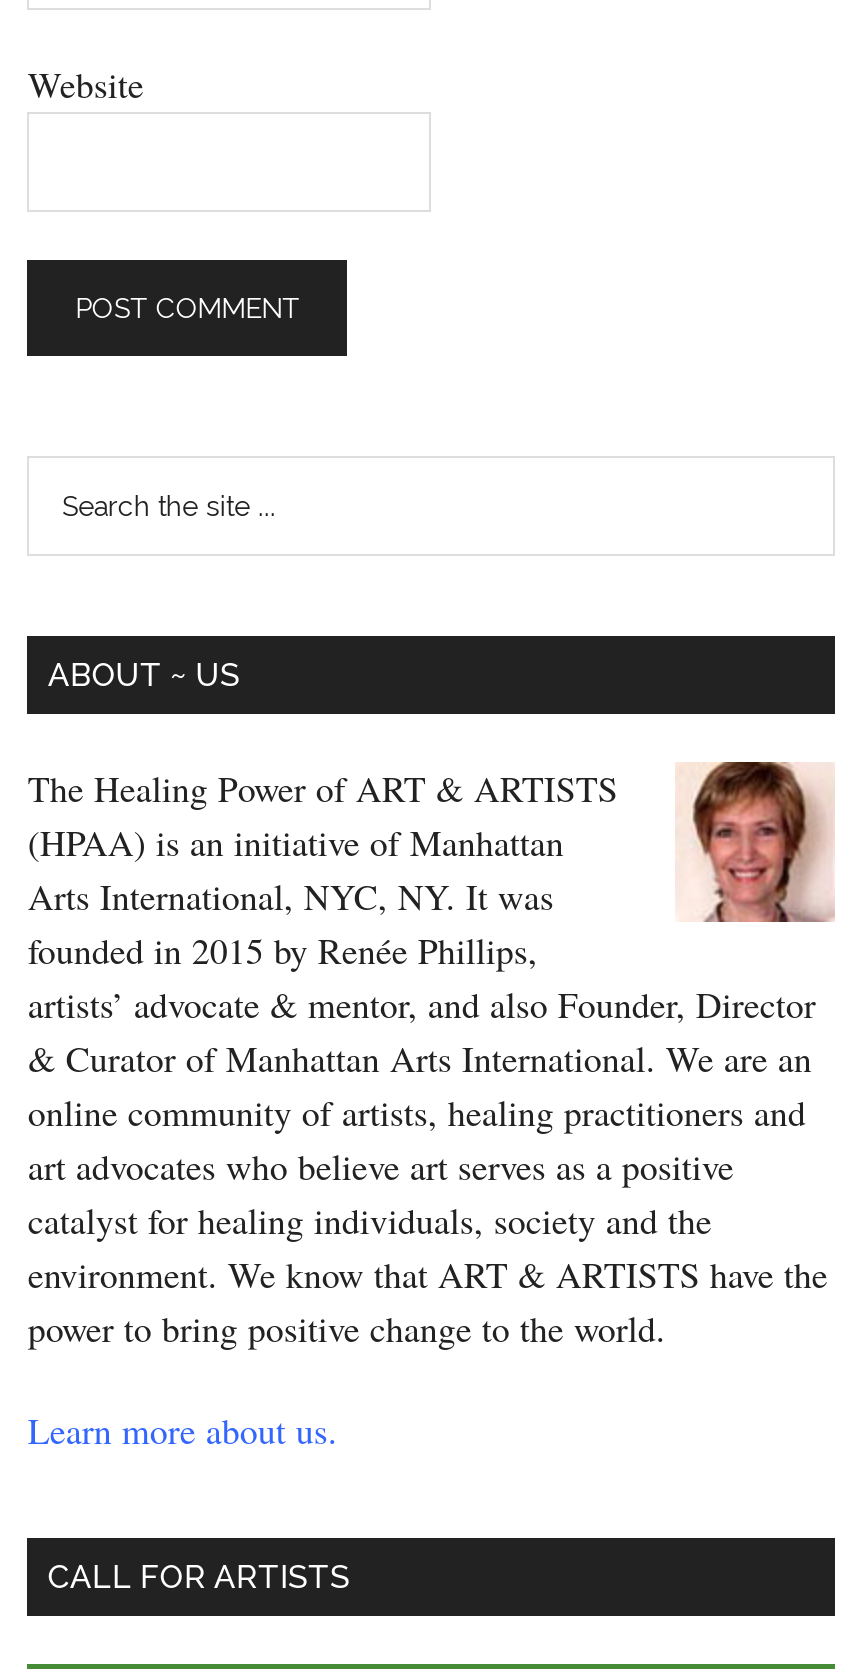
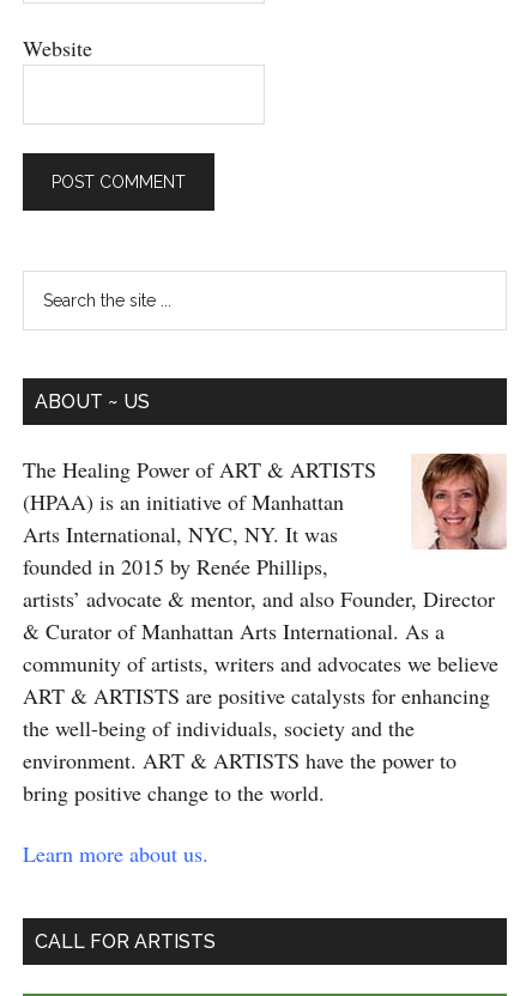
- & Curator of Manhattan Arts International. We are an
- online community of artists, healing practitioners and
- art advocates who believe art serves as a positive
- catalyst for healing individuals, society and the
- environment. We know that ART & ARTISTS have the
- power to bring positive change to the world.
+ & Curator of Manhattan Arts International. As a
+ community of artists, writers and advocates we believe
+ ART & ARTISTS are positive catalysts for enhancing
+ the well-being of individuals, society and the
+ environment. ART & ARTISTS have the power to
+ bring positive change to the world.
